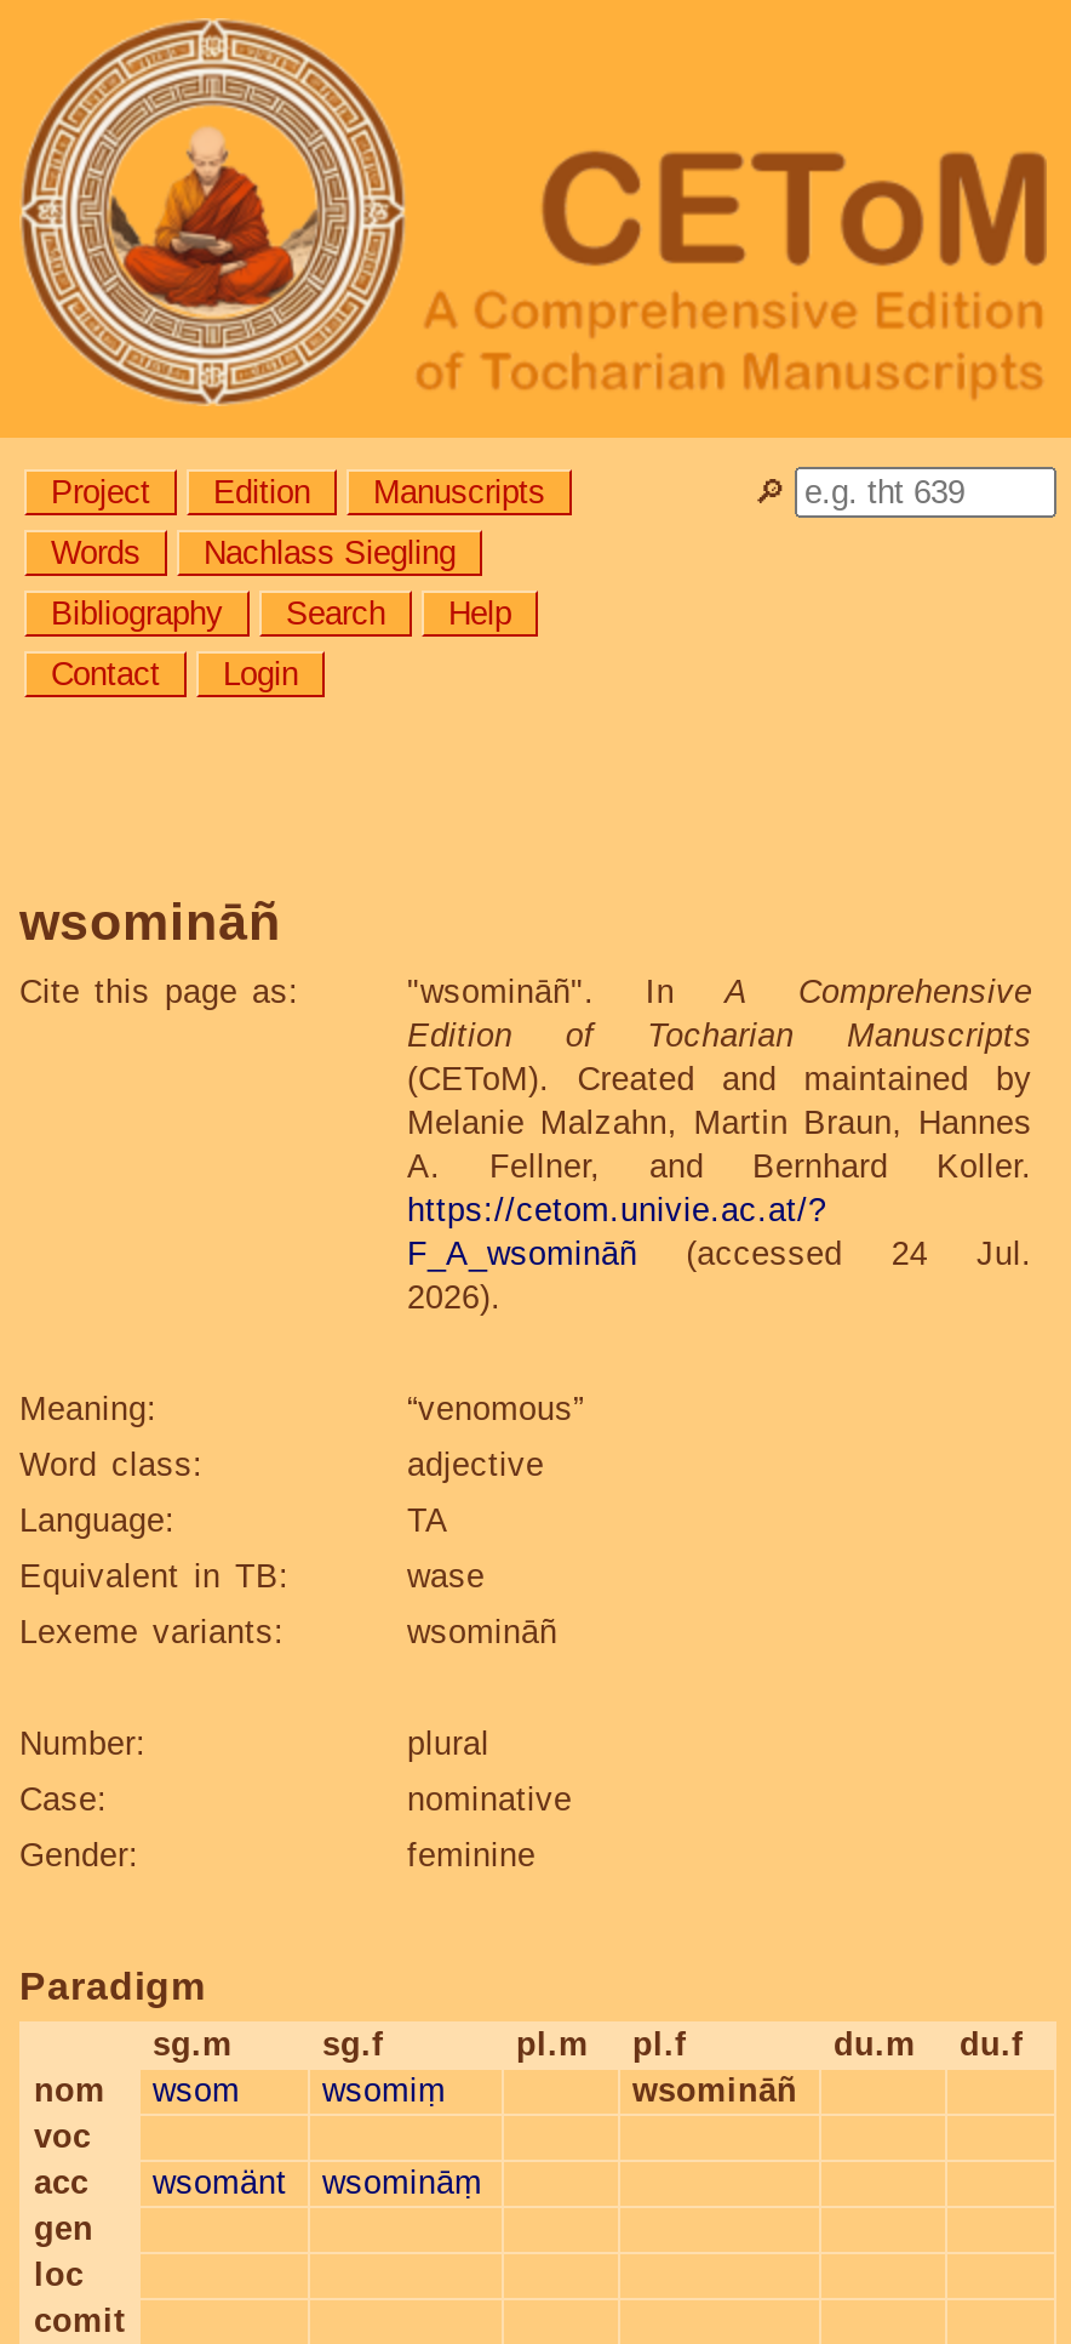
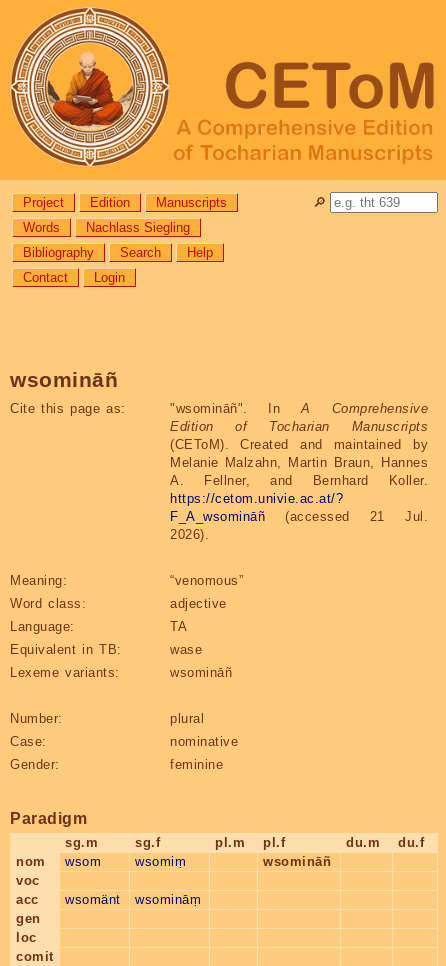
- F_A_wsomināñ (accessed 24 Jul.
+ F_A_wsomināñ (accessed 21 Jul.
